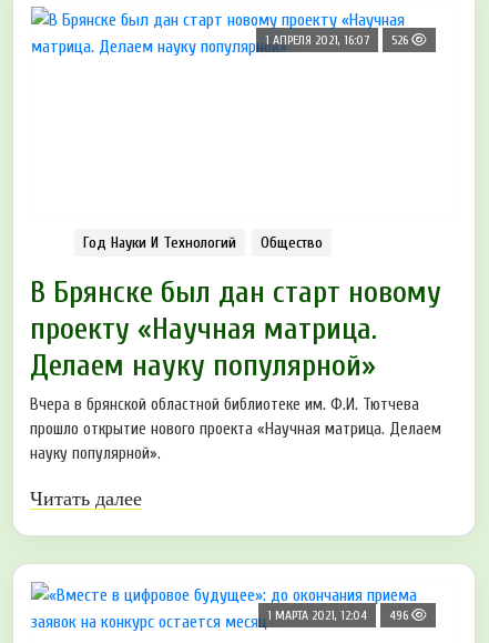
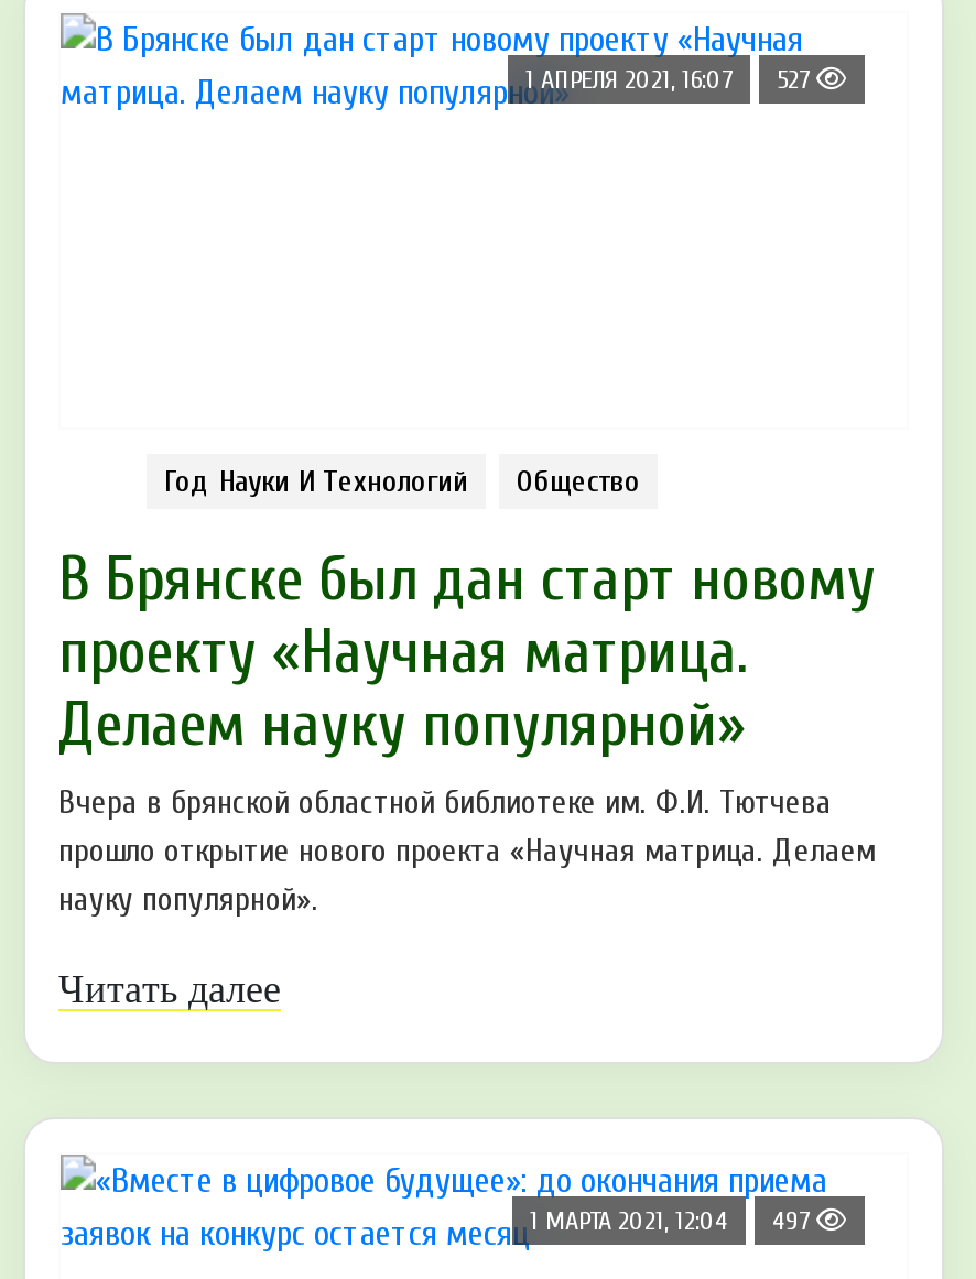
- 526
+ 527

- 1 МАРТА 2021, 12:04 496
+ 1 МАРТА 2021, 12:04 497
